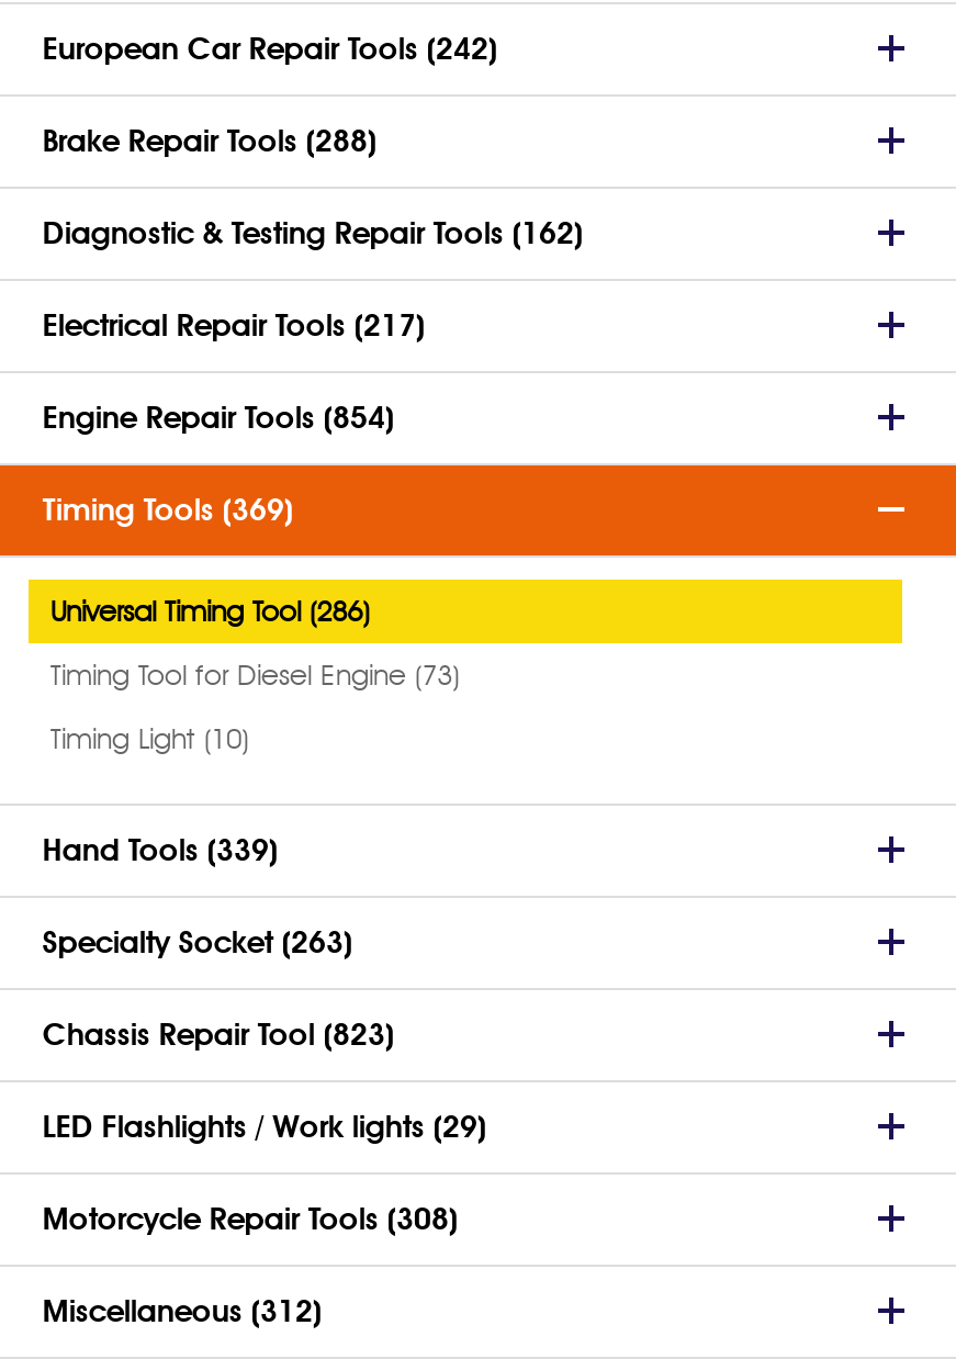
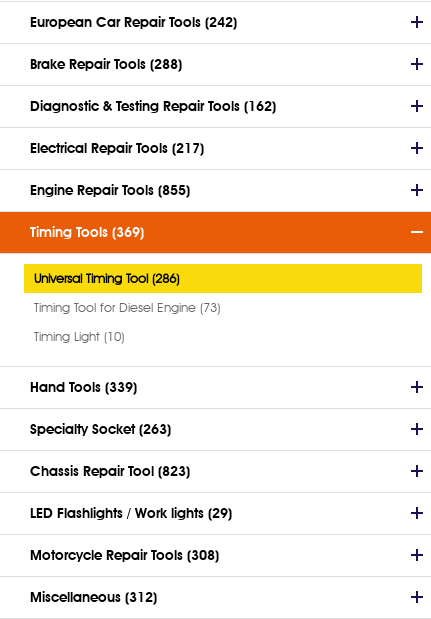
- Engine Repair Tools (854)
+ Engine Repair Tools (855)
